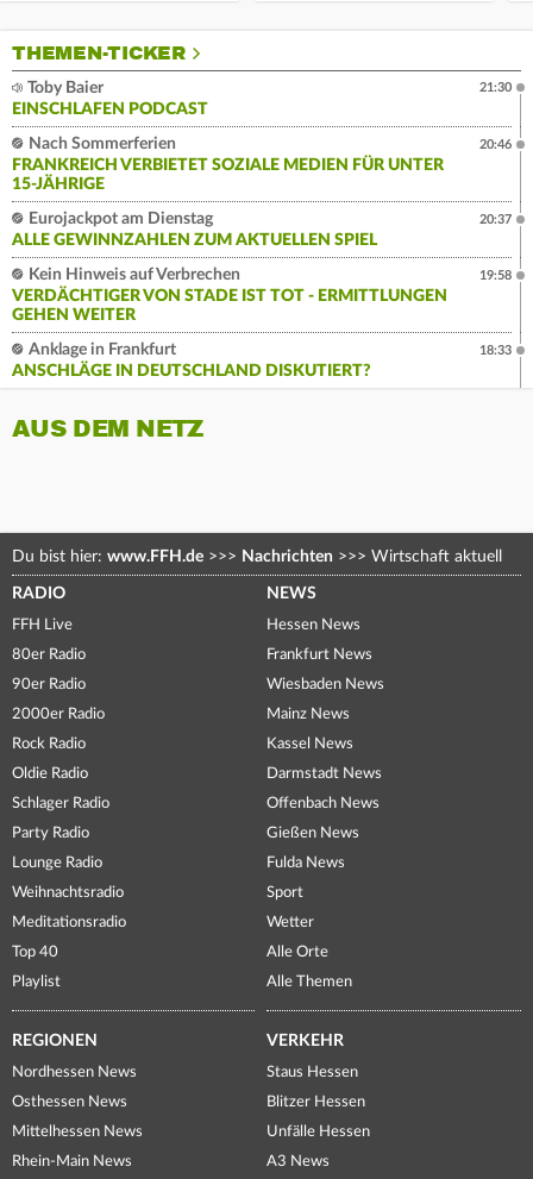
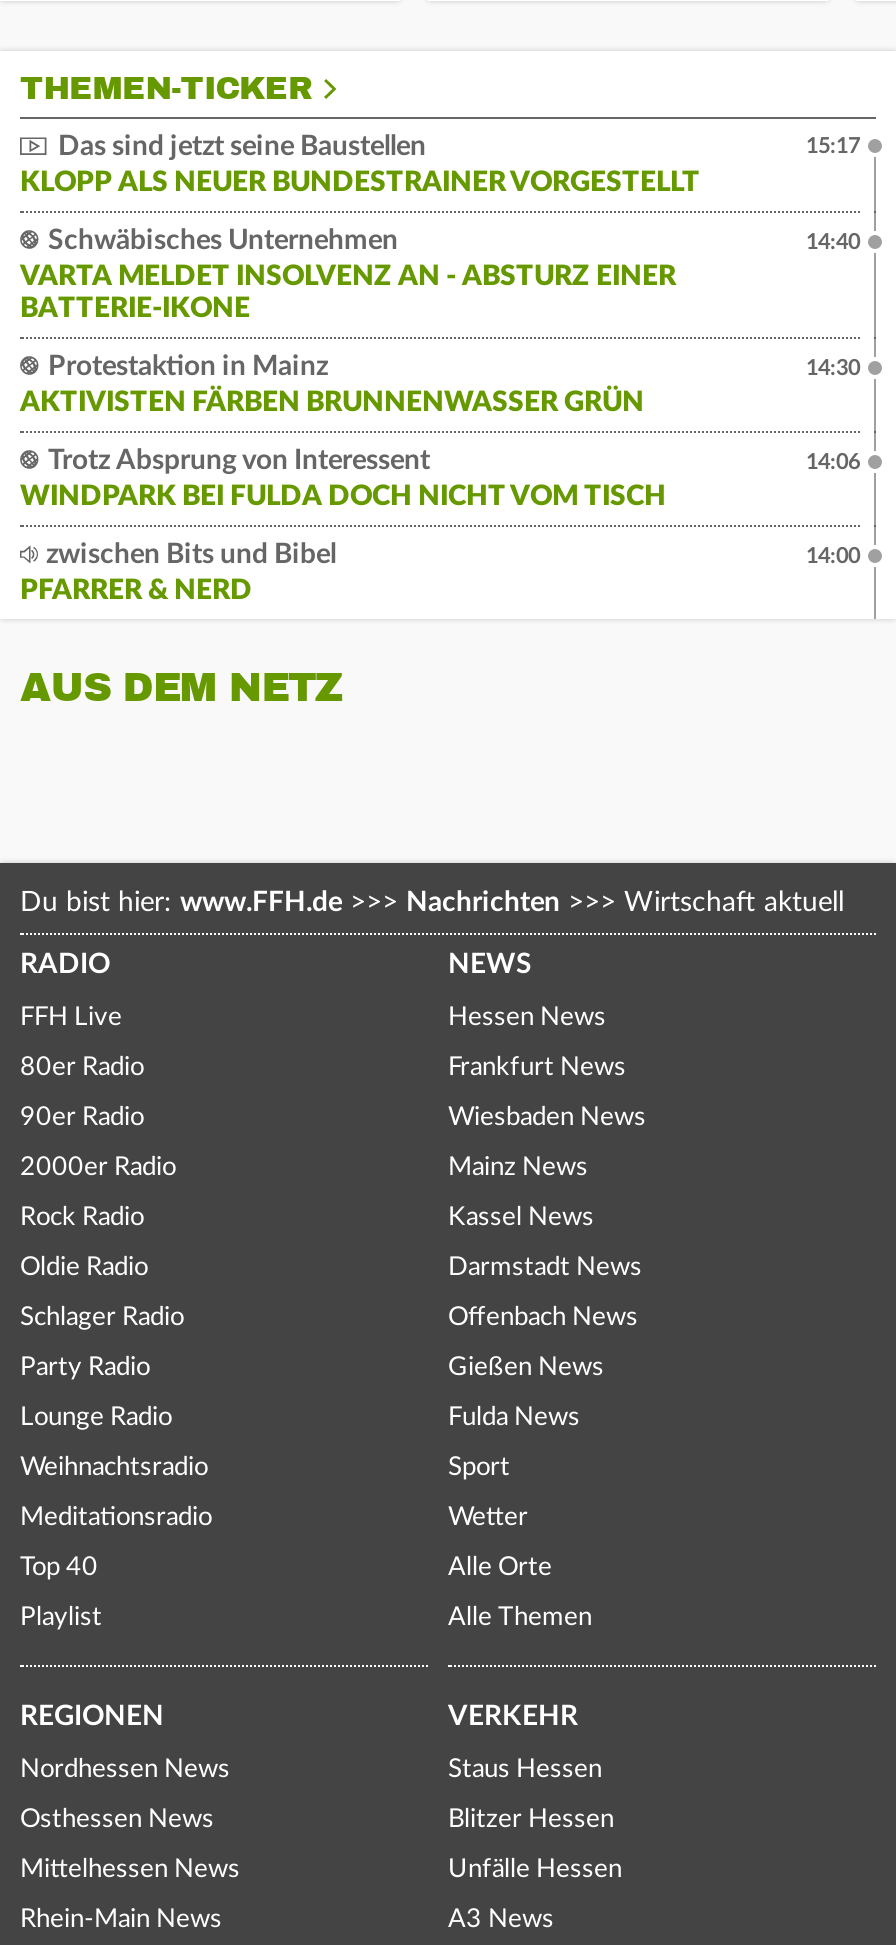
- Toby Baier
- EINSCHLAFEN PODCAST
+ Das sind jetzt seine Baustellen
+ KLOPP ALS NEUER BUNDESTRAINER VORGESTELLT

- 21:30
+ 15:17

- Nach Sommerferien
- FRANKREICH VERBIETET SOZIALE MEDIEN FÜR UNTER
- 15-JÄHRIGE
+ Schwäbisches Unternehmen
+ VARTA MELDET INSOLVENZ AN - ABSTURZ EINER
+ BATTERIE-IKONE

- 20:46
+ 14:40

- Eurojackpot am Dienstag
- ALLE GEWINNZAHLEN ZUM AKTUELLEN SPIEL
+ Protestaktion in Mainz
+ AKTIVISTEN FÄRBEN BRUNNENWASSER GRÜN

- 20:37
+ 14:30

- Kein Hinweis auf Verbrechen
- VERDÄCHTIGER VON STADE IST TOT - ERMITTLUNGEN
- GEHEN WEITER
+ Trotz Absprung von Interessent
+ WINDPARK BEI FULDA DOCH NICHT VOM TISCH

- 19:58
+ 14:06

- Anklage in Frankfurt
- ANSCHLÄGE IN DEUTSCHLAND DISKUTIERT?
+ zwischen Bits und Bibel
+ PFARRER & NERD

- 18:33
+ 14:00
